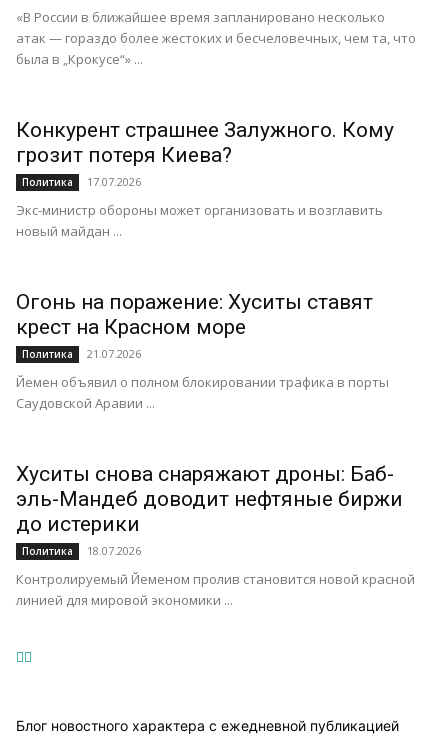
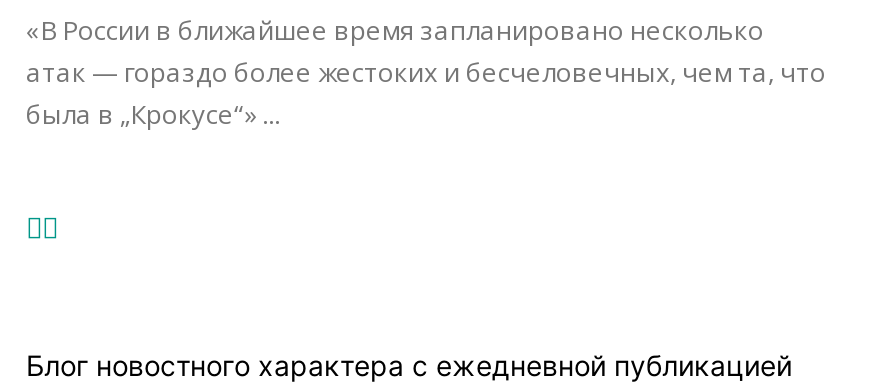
- Конкурент страшнее Залужного. Кому
- грозит потеря Киева?
- Политика
- 17.07.2026
- Экс-министр обороны может организовать и возглавить
- новый майдан ...
- Огонь на поражение: Хуситы ставят
- крест на Красном море
- Политика
- 21.07.2026
- Йемен объявил о полном блокировании трафика в порты
- Саудовской Аравии ...
- Хуситы снова снаряжают дроны: Баб-
- эль-Мандеб доводит нефтяные биржи
- до истерики
- Политика
- 18.07.2026
- Контролируемый Йеменом пролив становится новой красной
- линией для мировой экономики ...
